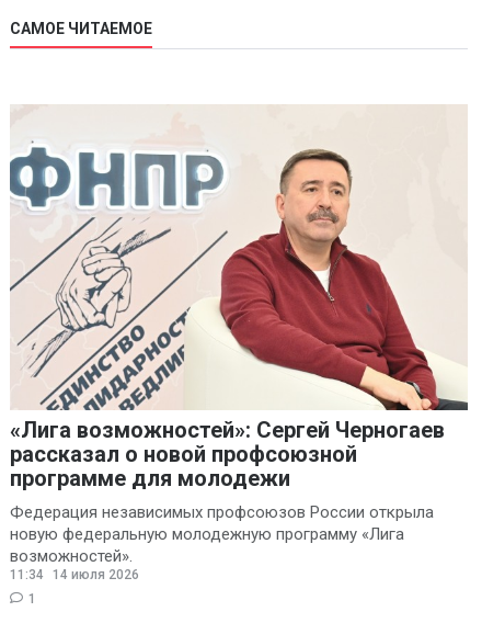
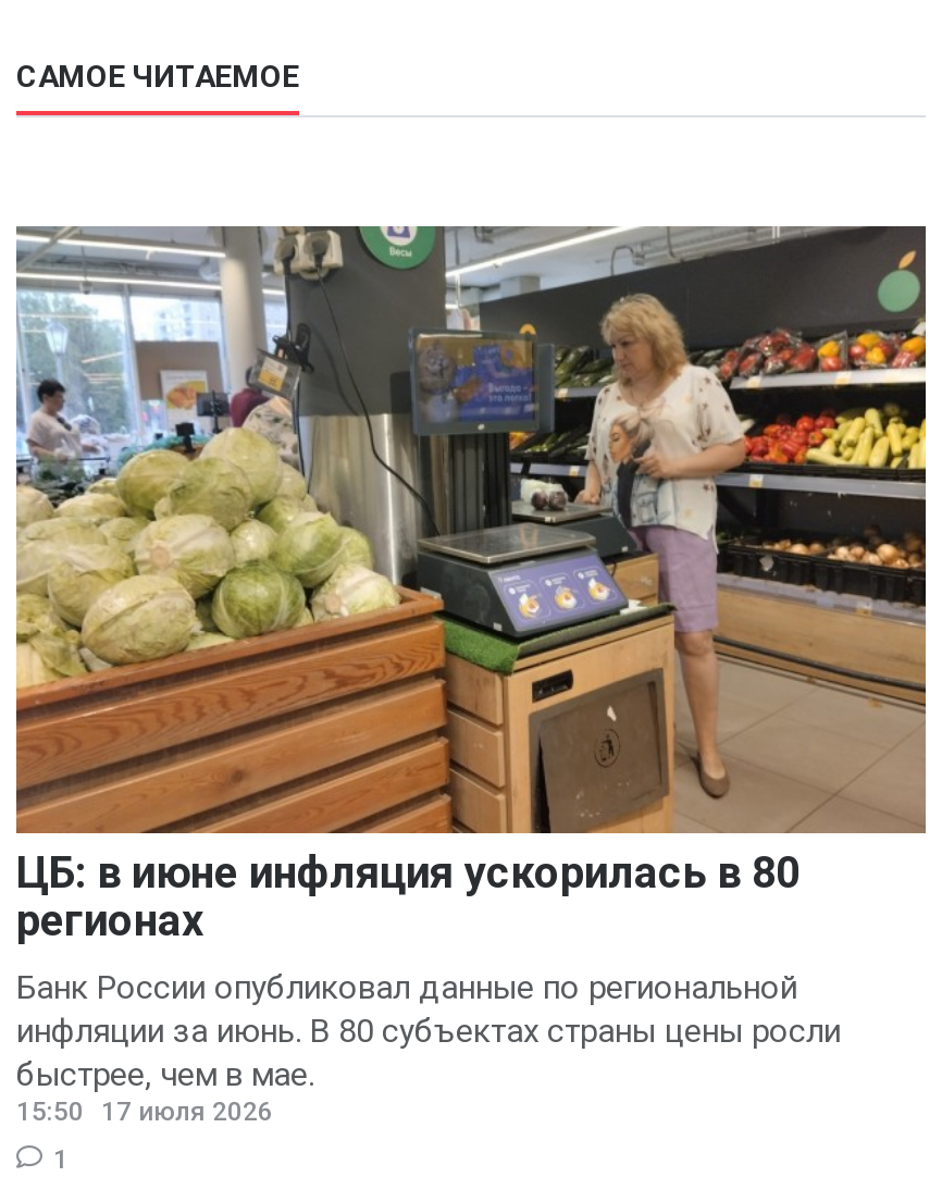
- [image]
- «Лига возможностей»: Сергей Черногаев
- рассказал о новой профсоюзной
- программе для молодежи
- Федерация независимых профсоюзов России открыла
- новую федеральную молодежную программу «Лига
- возможностей».
- 11:34 14 июля 2026
+ [image]
+ ЦБ: в июне инфляция ускорилась в 80
+ регионах
+ Банк России опубликовал данные по региональной
+ инфляции за июнь. В 80 субъектах страны цены росли
+ быстрее, чем в мае.
+ 15:50 17 июля 2026
